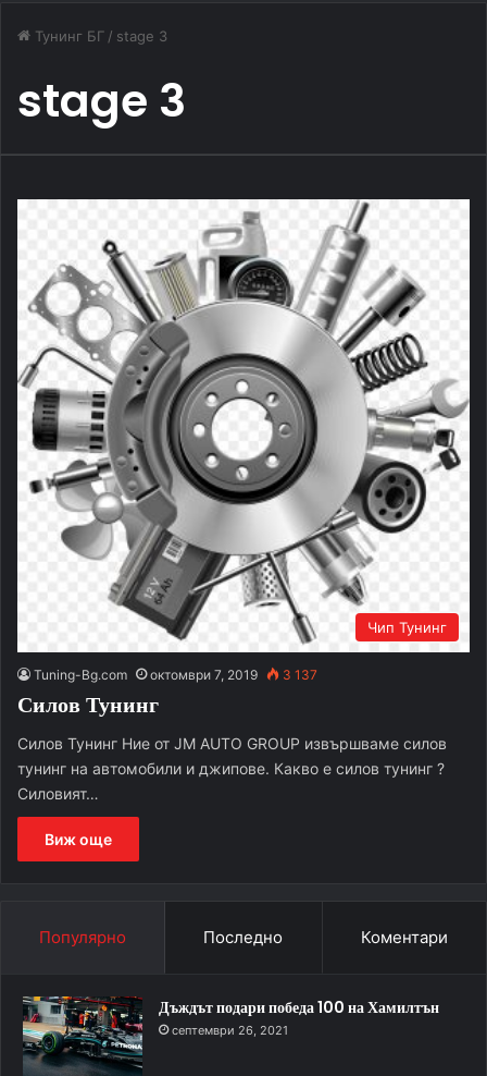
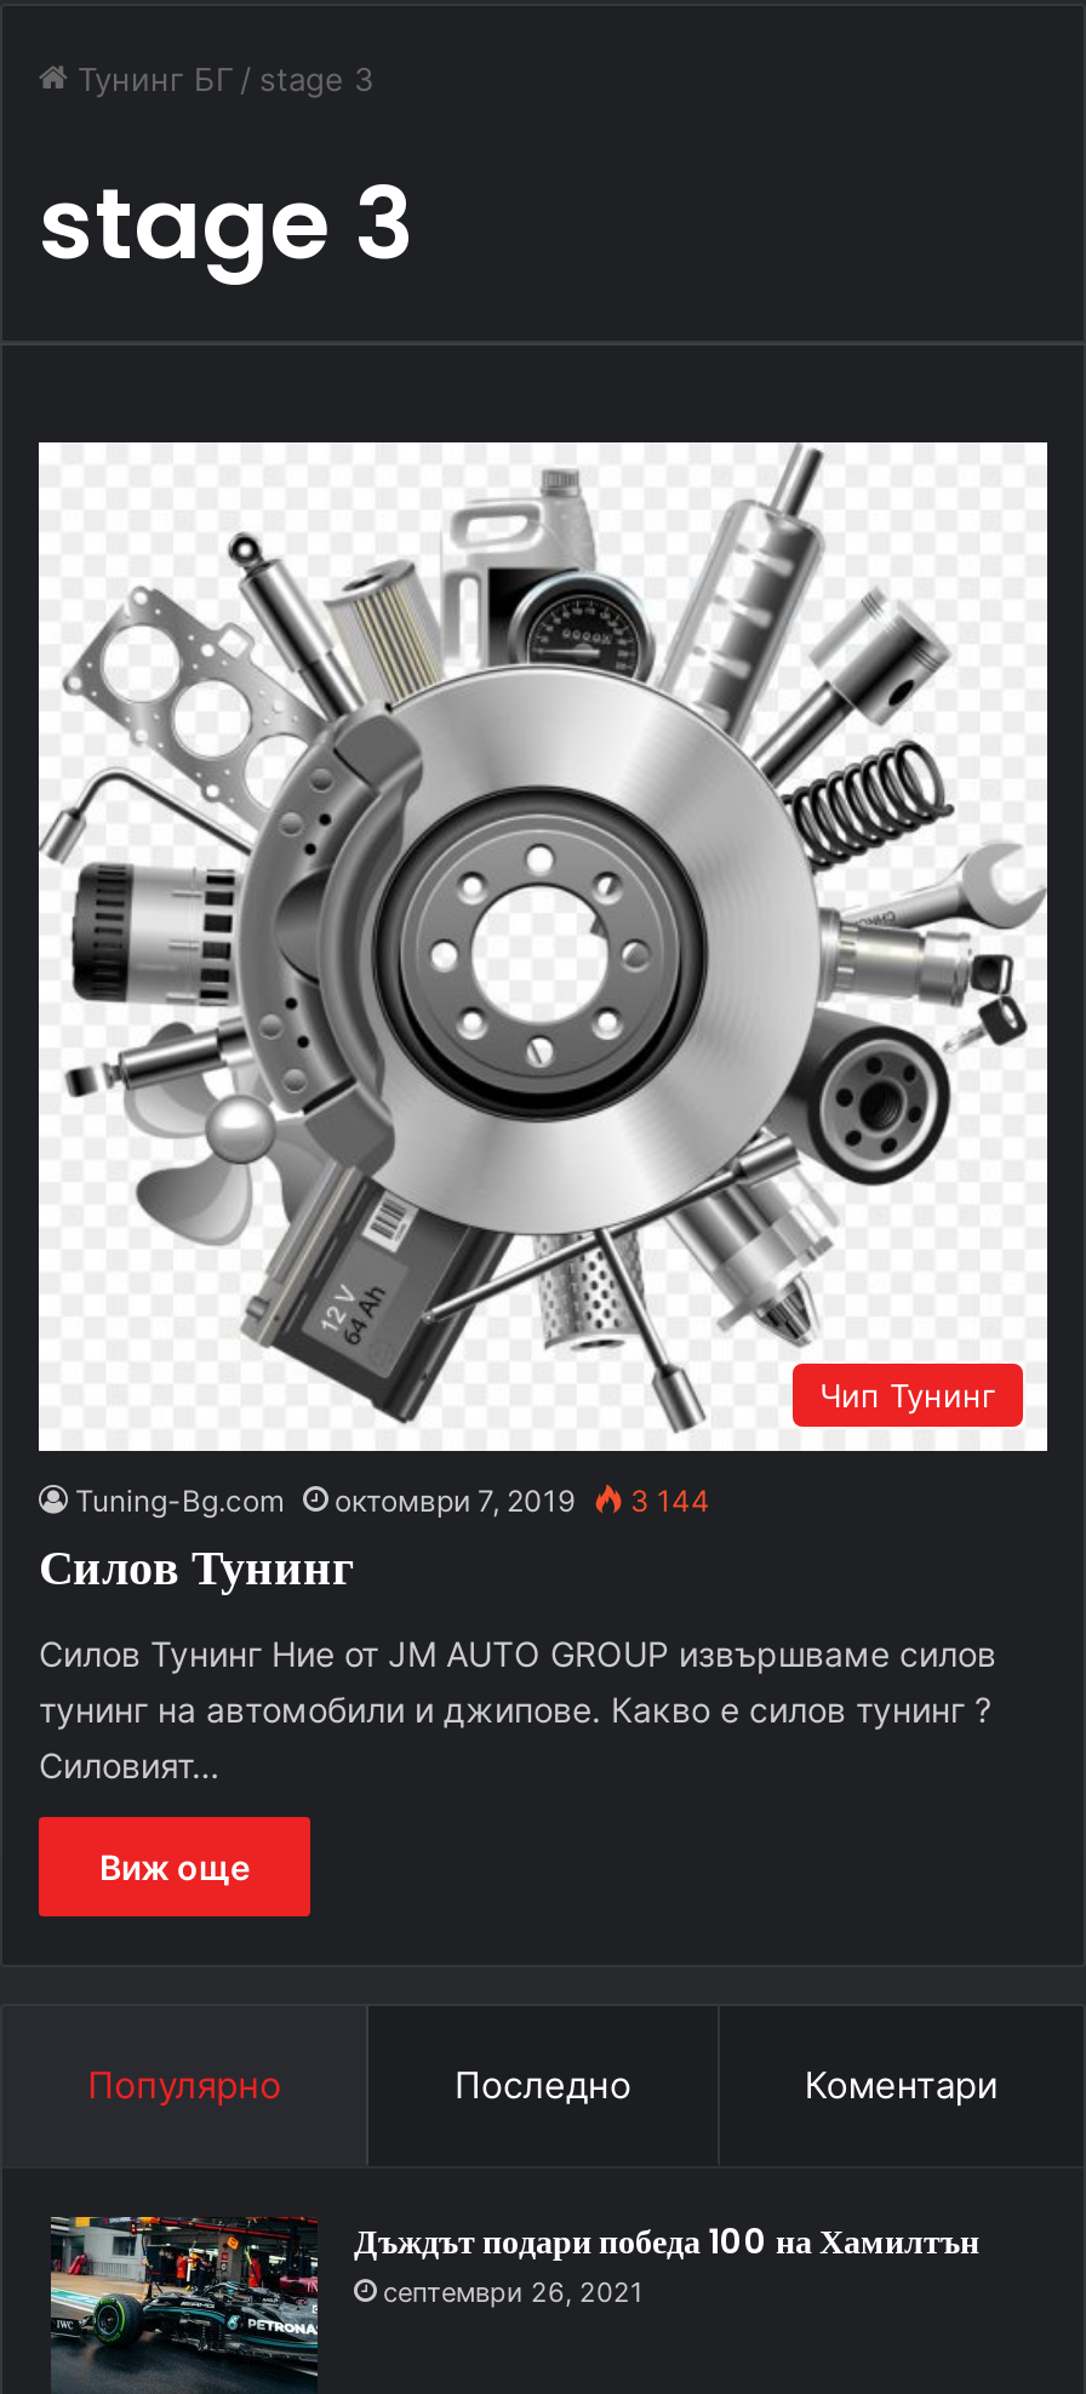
- Tuning-Bg.com октомври 7, 2019 3 137
+ Tuning-Bg.com октомври 7, 2019 3 144
